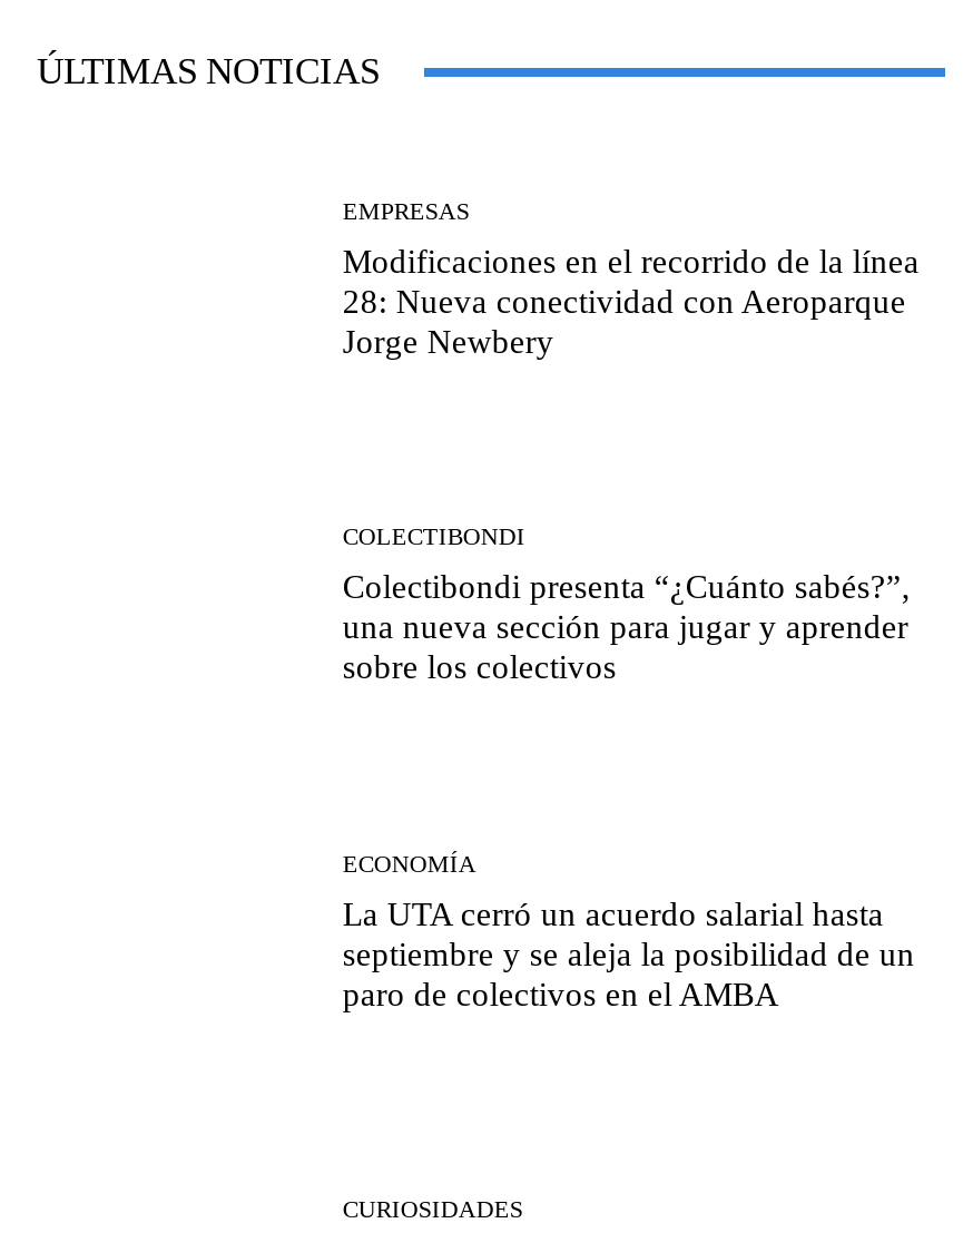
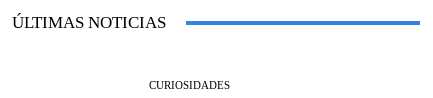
- EMPRESAS
- Modificaciones en el recorrido de la línea
- 28: Nueva conectividad con Aeroparque
- Jorge Newbery

- COLECTIBONDI
- Colectibondi presenta “¿Cuánto sabés?”,
- una nueva sección para jugar y aprender
- sobre los colectivos

- ECONOMÍA
- La UTA cerró un acuerdo salarial hasta
- septiembre y se aleja la posibilidad de un
- paro de colectivos en el AMBA
